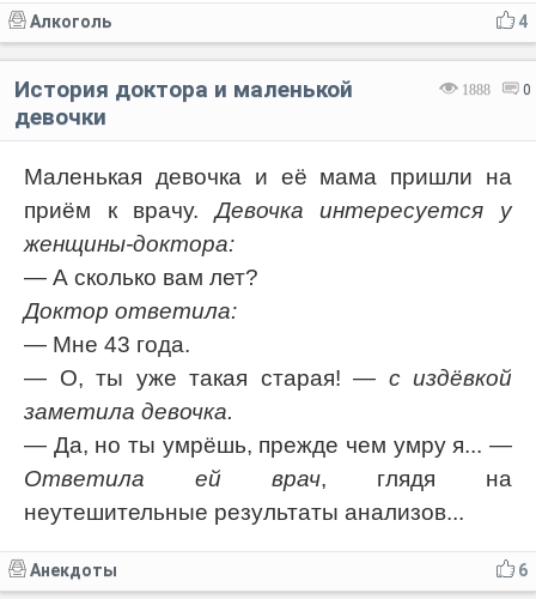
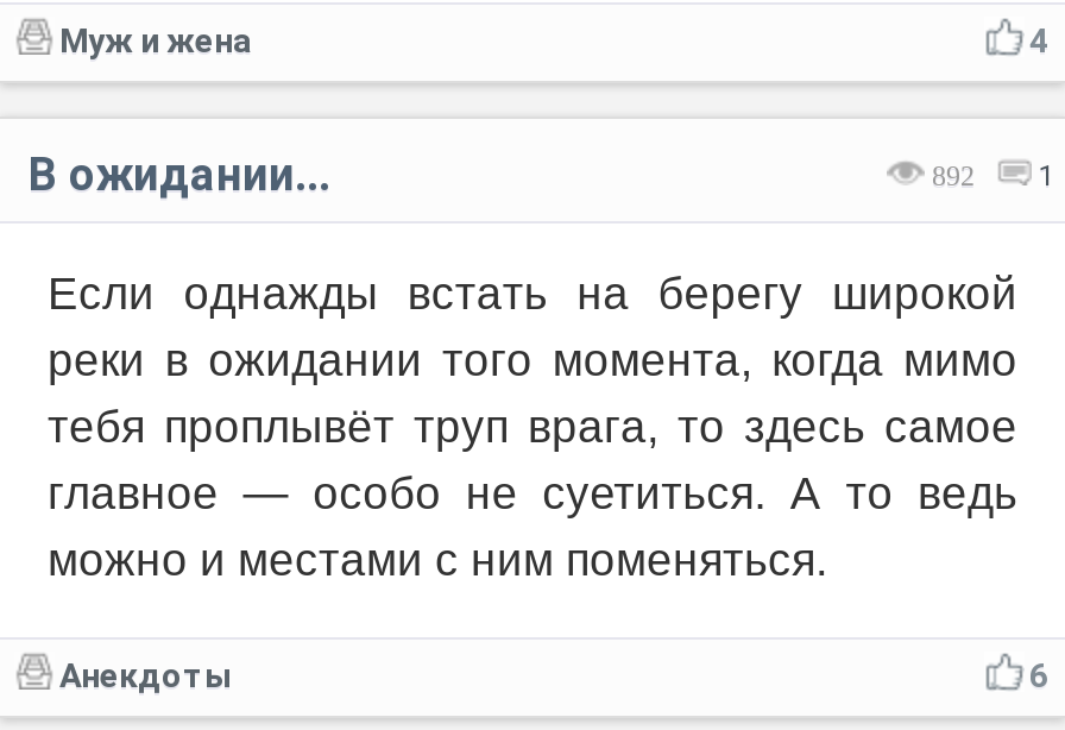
- Алкоголь
+ Муж и жена

- 1888
- 0
- История доктора и маленькой
- девочки
+ 892
+ 1
+ В ожидании...

- Маленькая девочка и её мама пришли на
- приём к врачу. Девочка интересуется у
- женщины-доктора:
- — А сколько вам лет?
- Доктор ответила:
- — Мне 43 года.
- — О, ты уже такая старая! — с издёвкой
- заметила девочка.
- — Да, но ты умрёшь, прежде чем умру я... —
- Ответила ей врач, глядя на
- неутешительные результаты анализов...
+ Если однажды встать на берегу широкой
+ реки в ожидании того момента, когда мимо
+ тебя проплывёт труп врага, то здесь самое
+ главное — особо не суетиться. А то ведь
+ можно и местами с ним поменяться.
